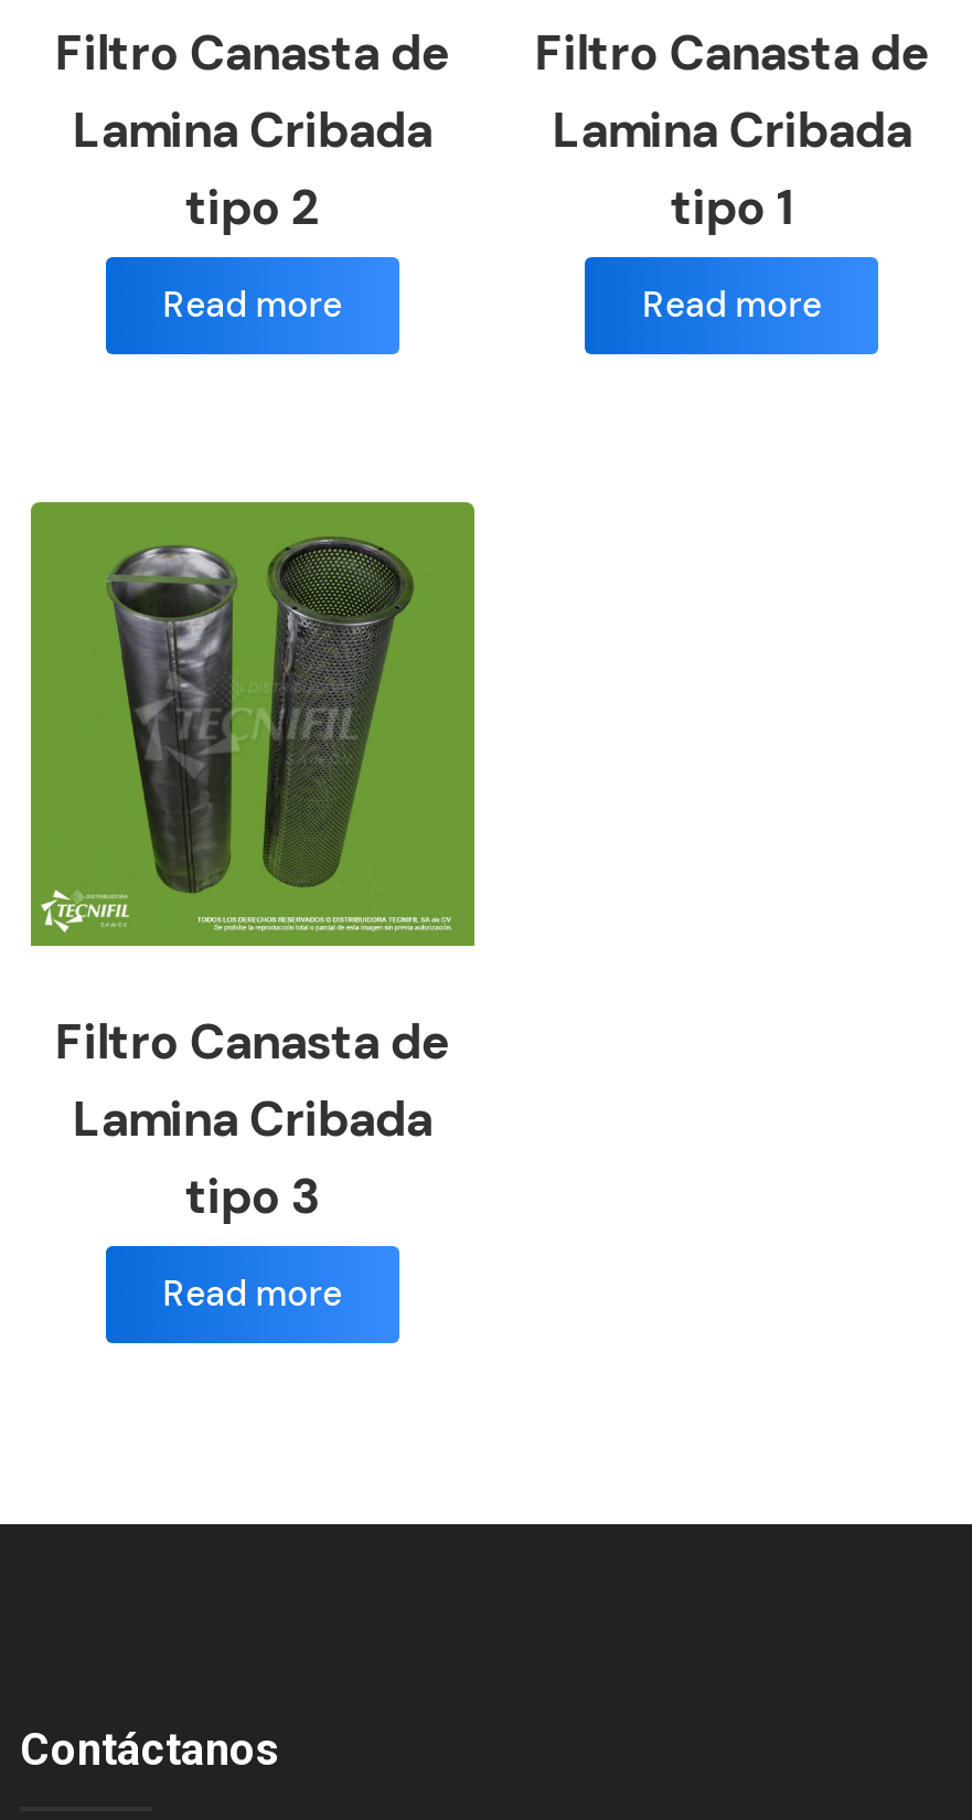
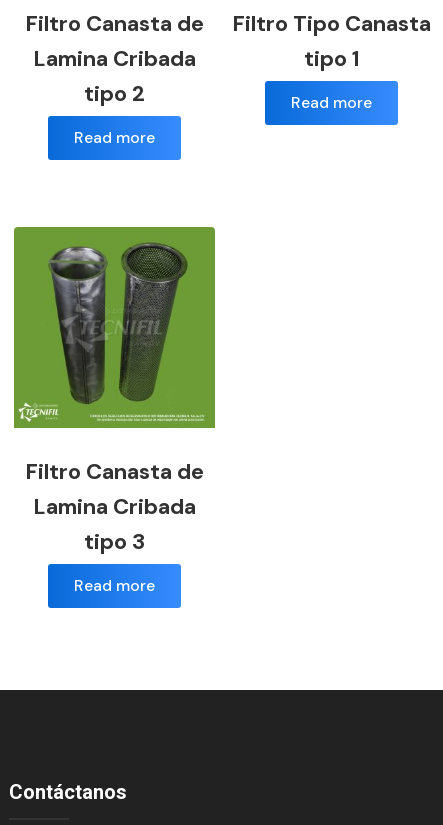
- Filtro Canasta de
- Lamina Cribada
+ Filtro Tipo Canasta

moved up: tipo 1 | Read more
